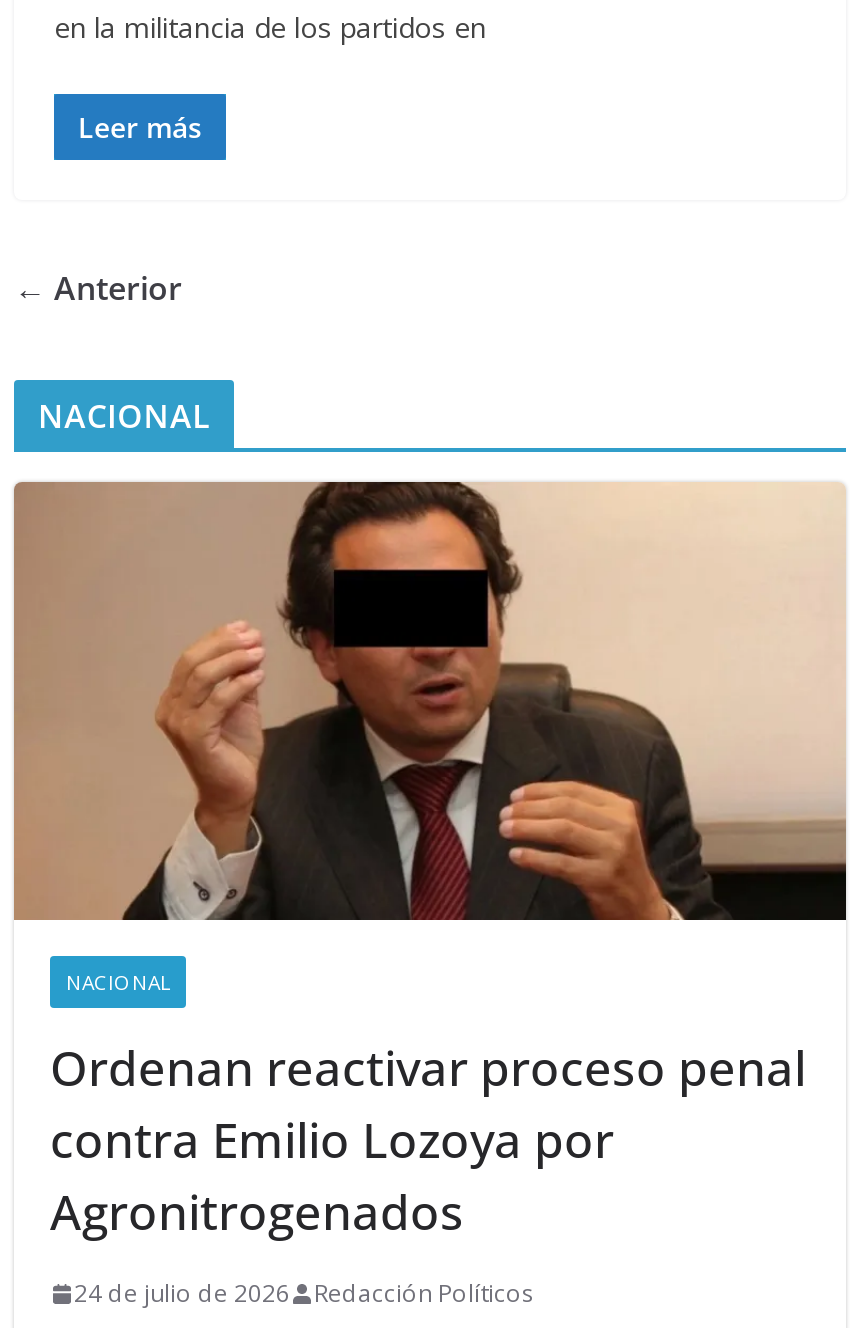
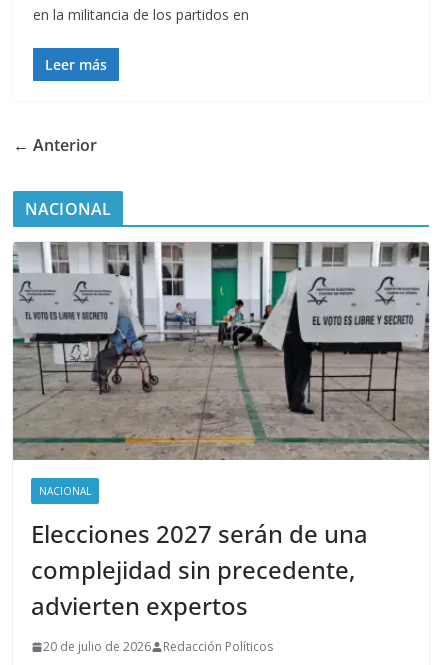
- [image]
+ [image]

- Ordenan reactivar proceso penal
- contra Emilio Lozoya por
- Agronitrogenados
+ Elecciones 2027 serán de una
+ complejidad sin precedente,
+ advierten expertos

- 24 de julio de 2026 Redacción Políticos
+ 20 de julio de 2026 Redacción Políticos
